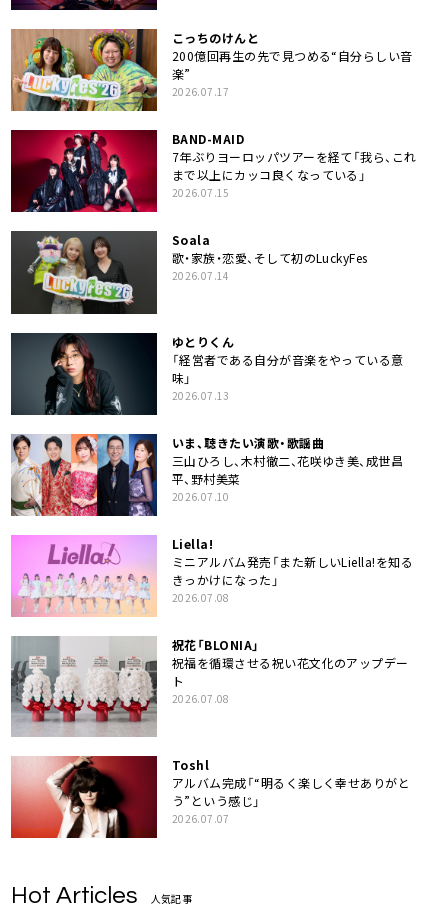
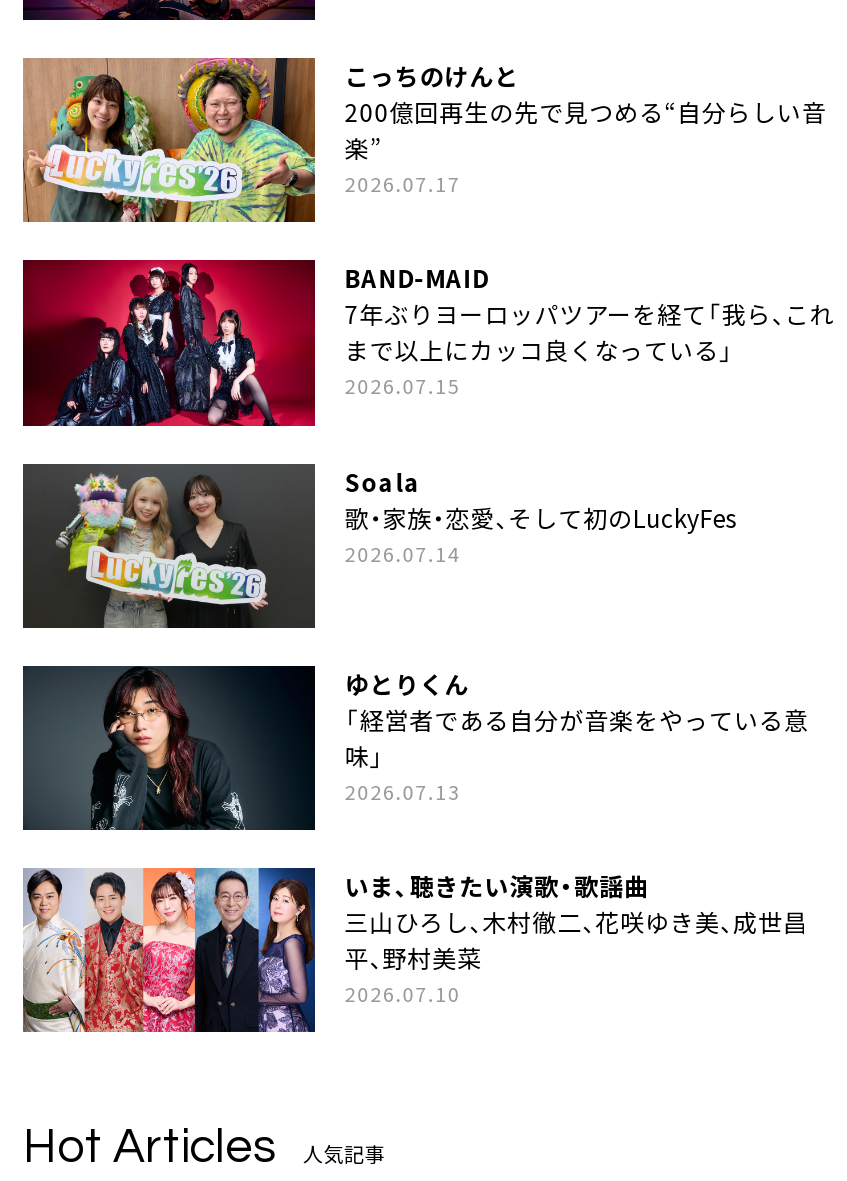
- [image]
- Liella!
- ミニアルバム発売「また新しいLiella!を知る
- きっかけになった」
- 2026.07.08
- 祝花「BLONIA」
- 祝福を循環させる祝い花文化のアップデー
- ト
- 2026.07.08

- [image]
- Toshl
- アルバム完成「“明るく楽しく幸せありがと
- う”という感じ」
- 2026.07.07

- [image]
